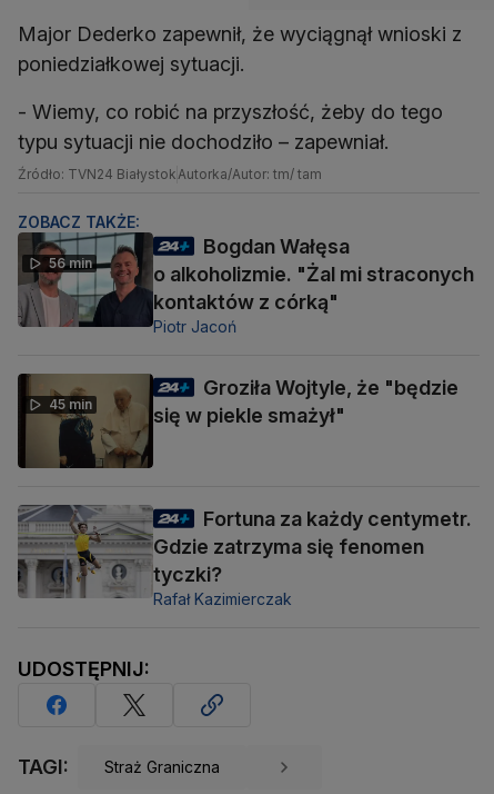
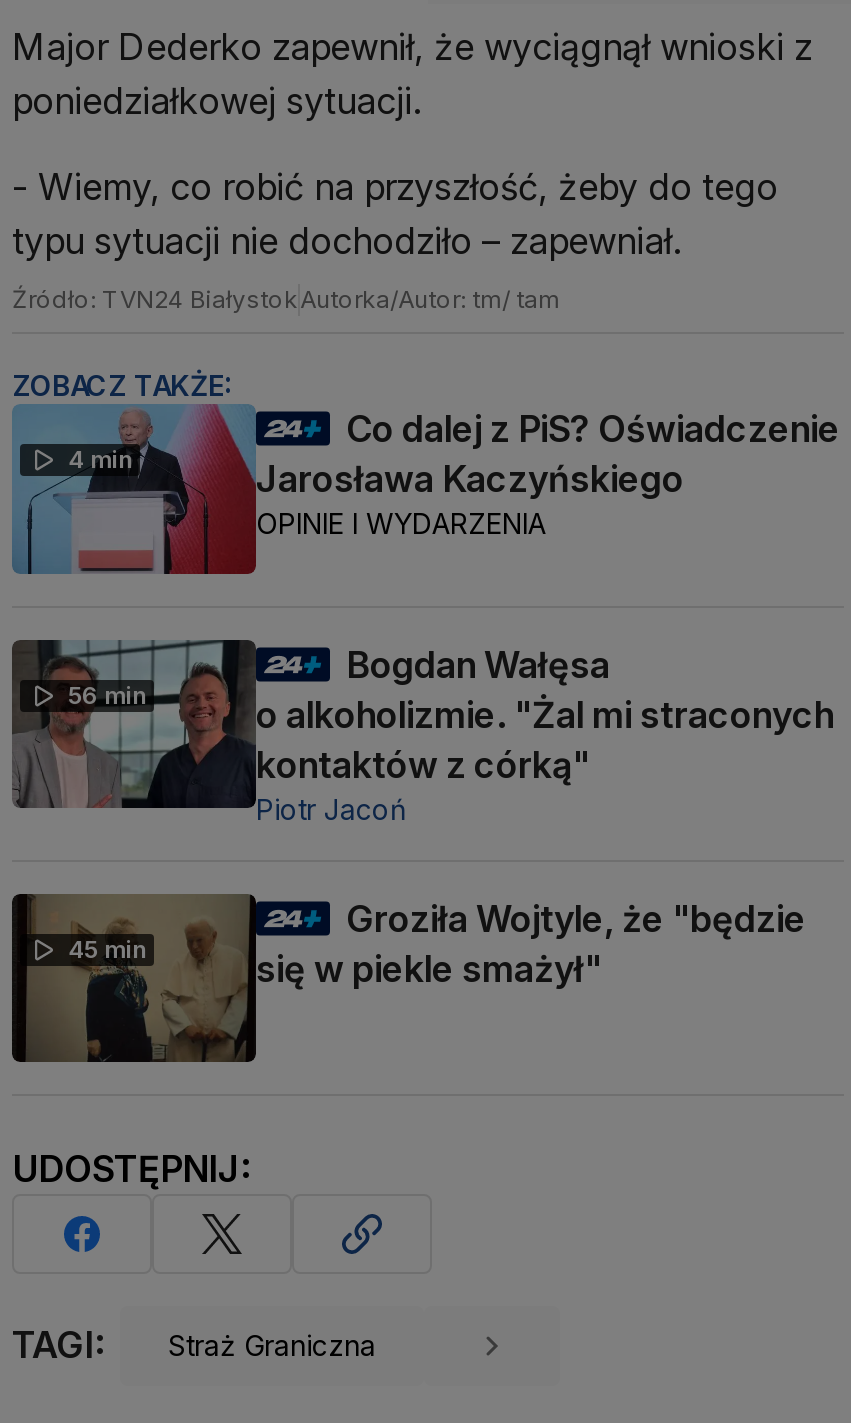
+ [image]
+ 4 min

moved down: [image] | 56 min | Bogdan Wałęsa | ... | Groziła Wojtyle, że "będzie | się w piekle smażył"

+ Co dalej z PiS? Oświadczenie
+ Jarosława Kaczyńskiego
+ OPINIE I WYDARZENIA

- [image]
- Fortuna za każdy centymetr.
- Gdzie zatrzyma się fenomen
- tyczki?
- Rafał Kazimierczak
